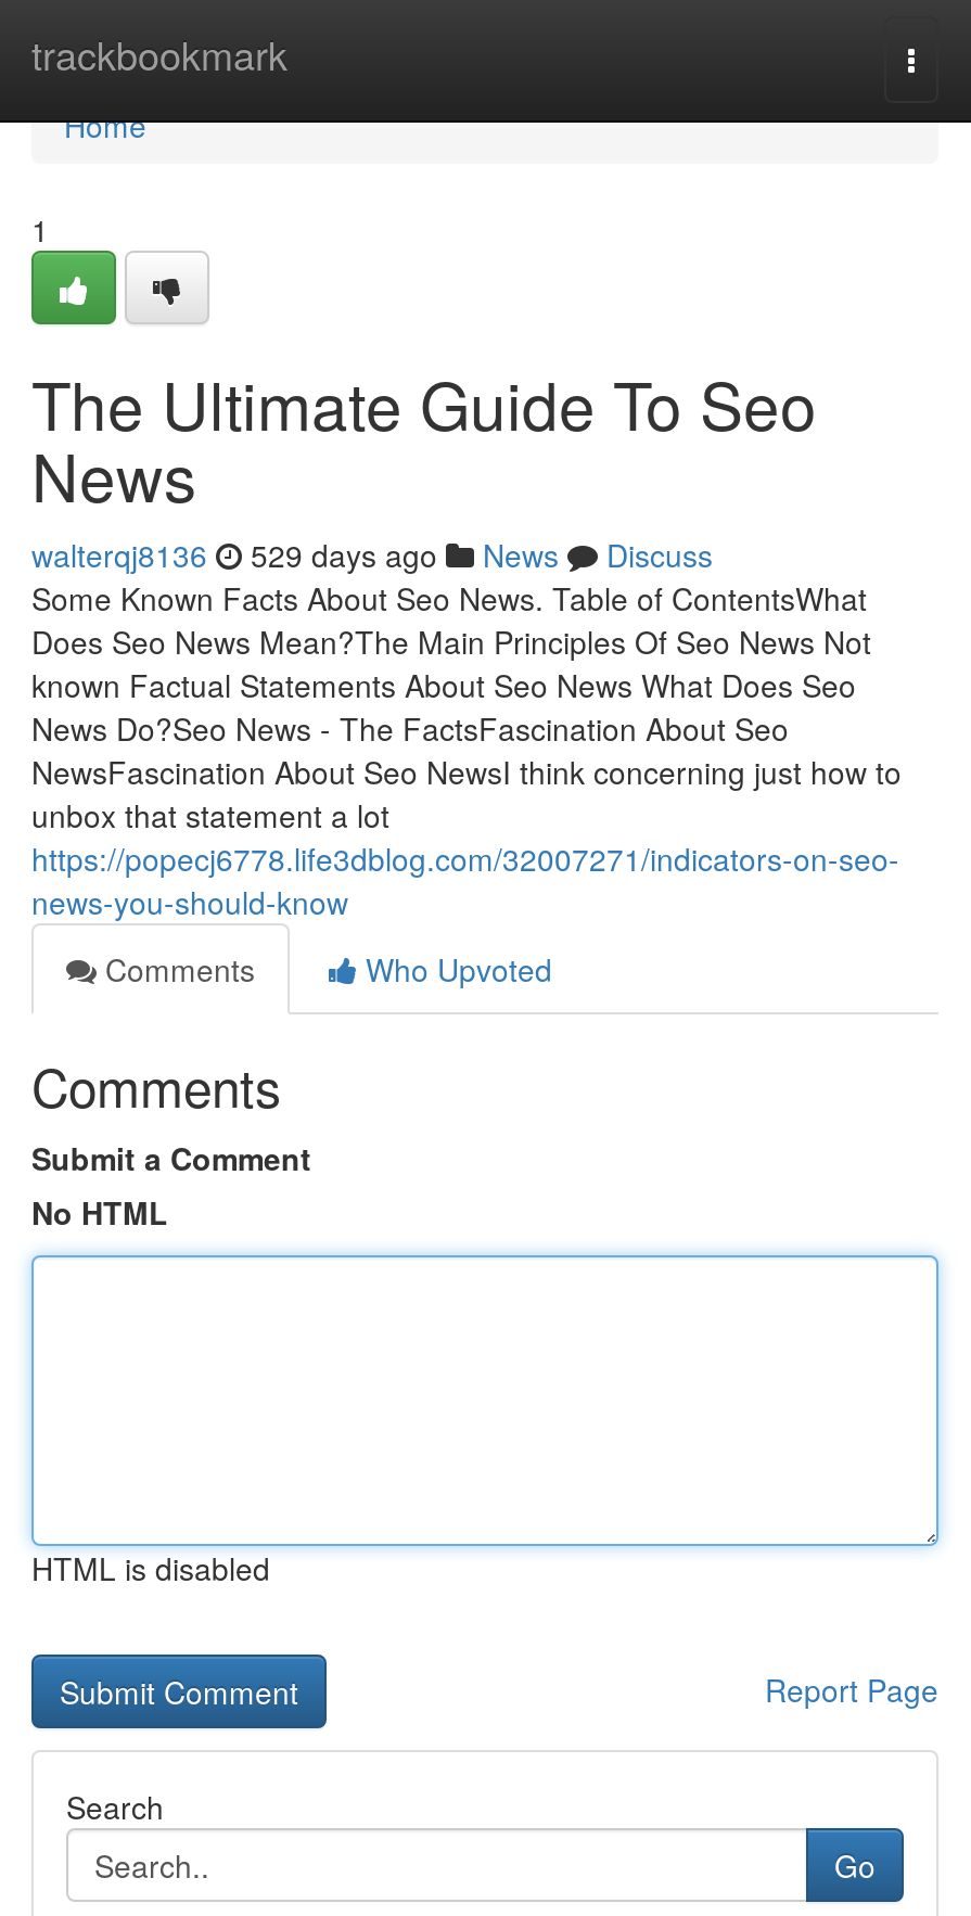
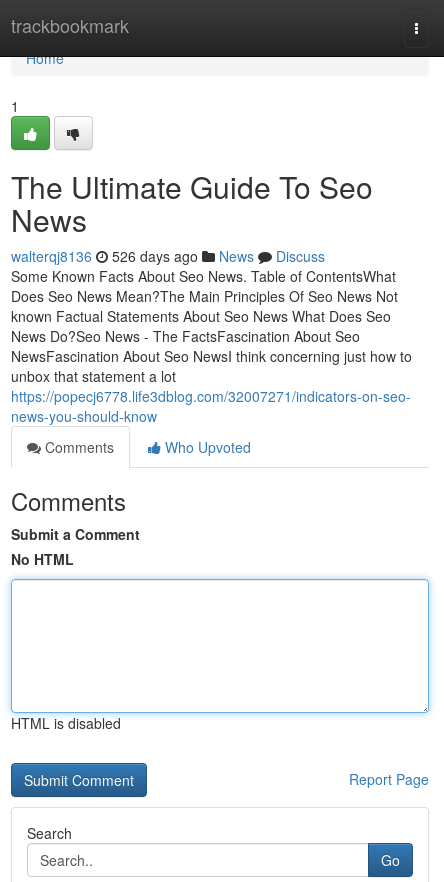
- walterqj8136 529 days ago News Discuss
+ walterqj8136 526 days ago News Discuss
